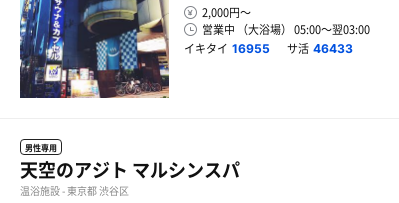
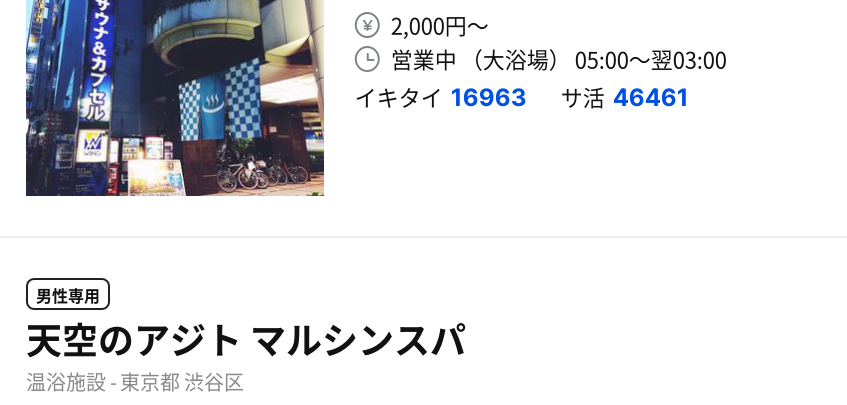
- イキタイ 16955
+ イキタイ 16963

- サ活 46433
+ サ活 46461
